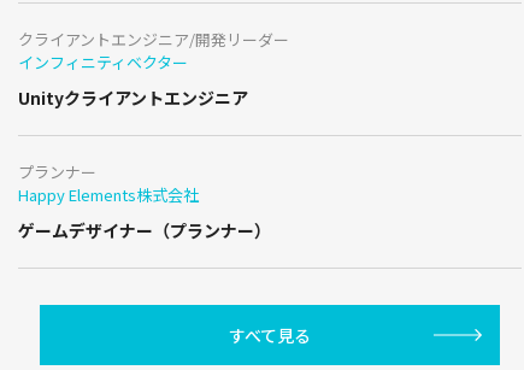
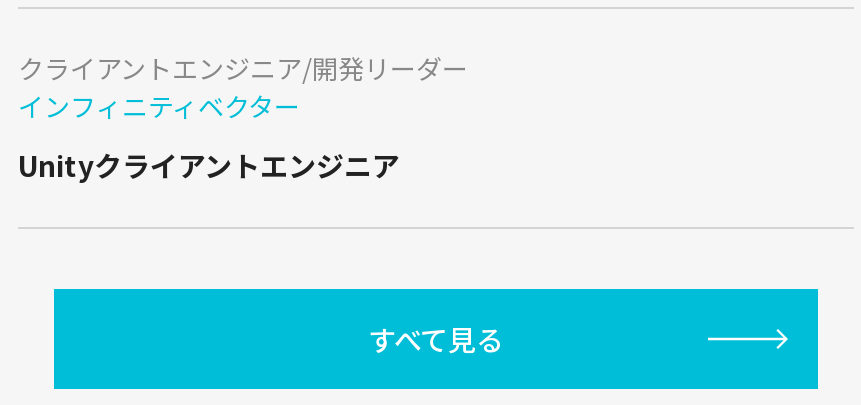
- プランナー
- Happy Elements株式会社
- ゲームデザイナー（プランナー）
